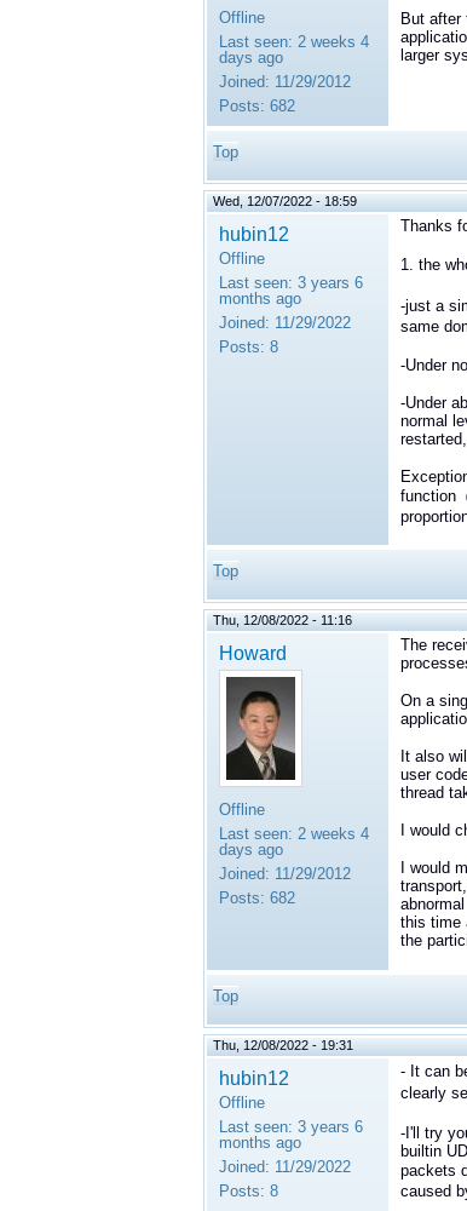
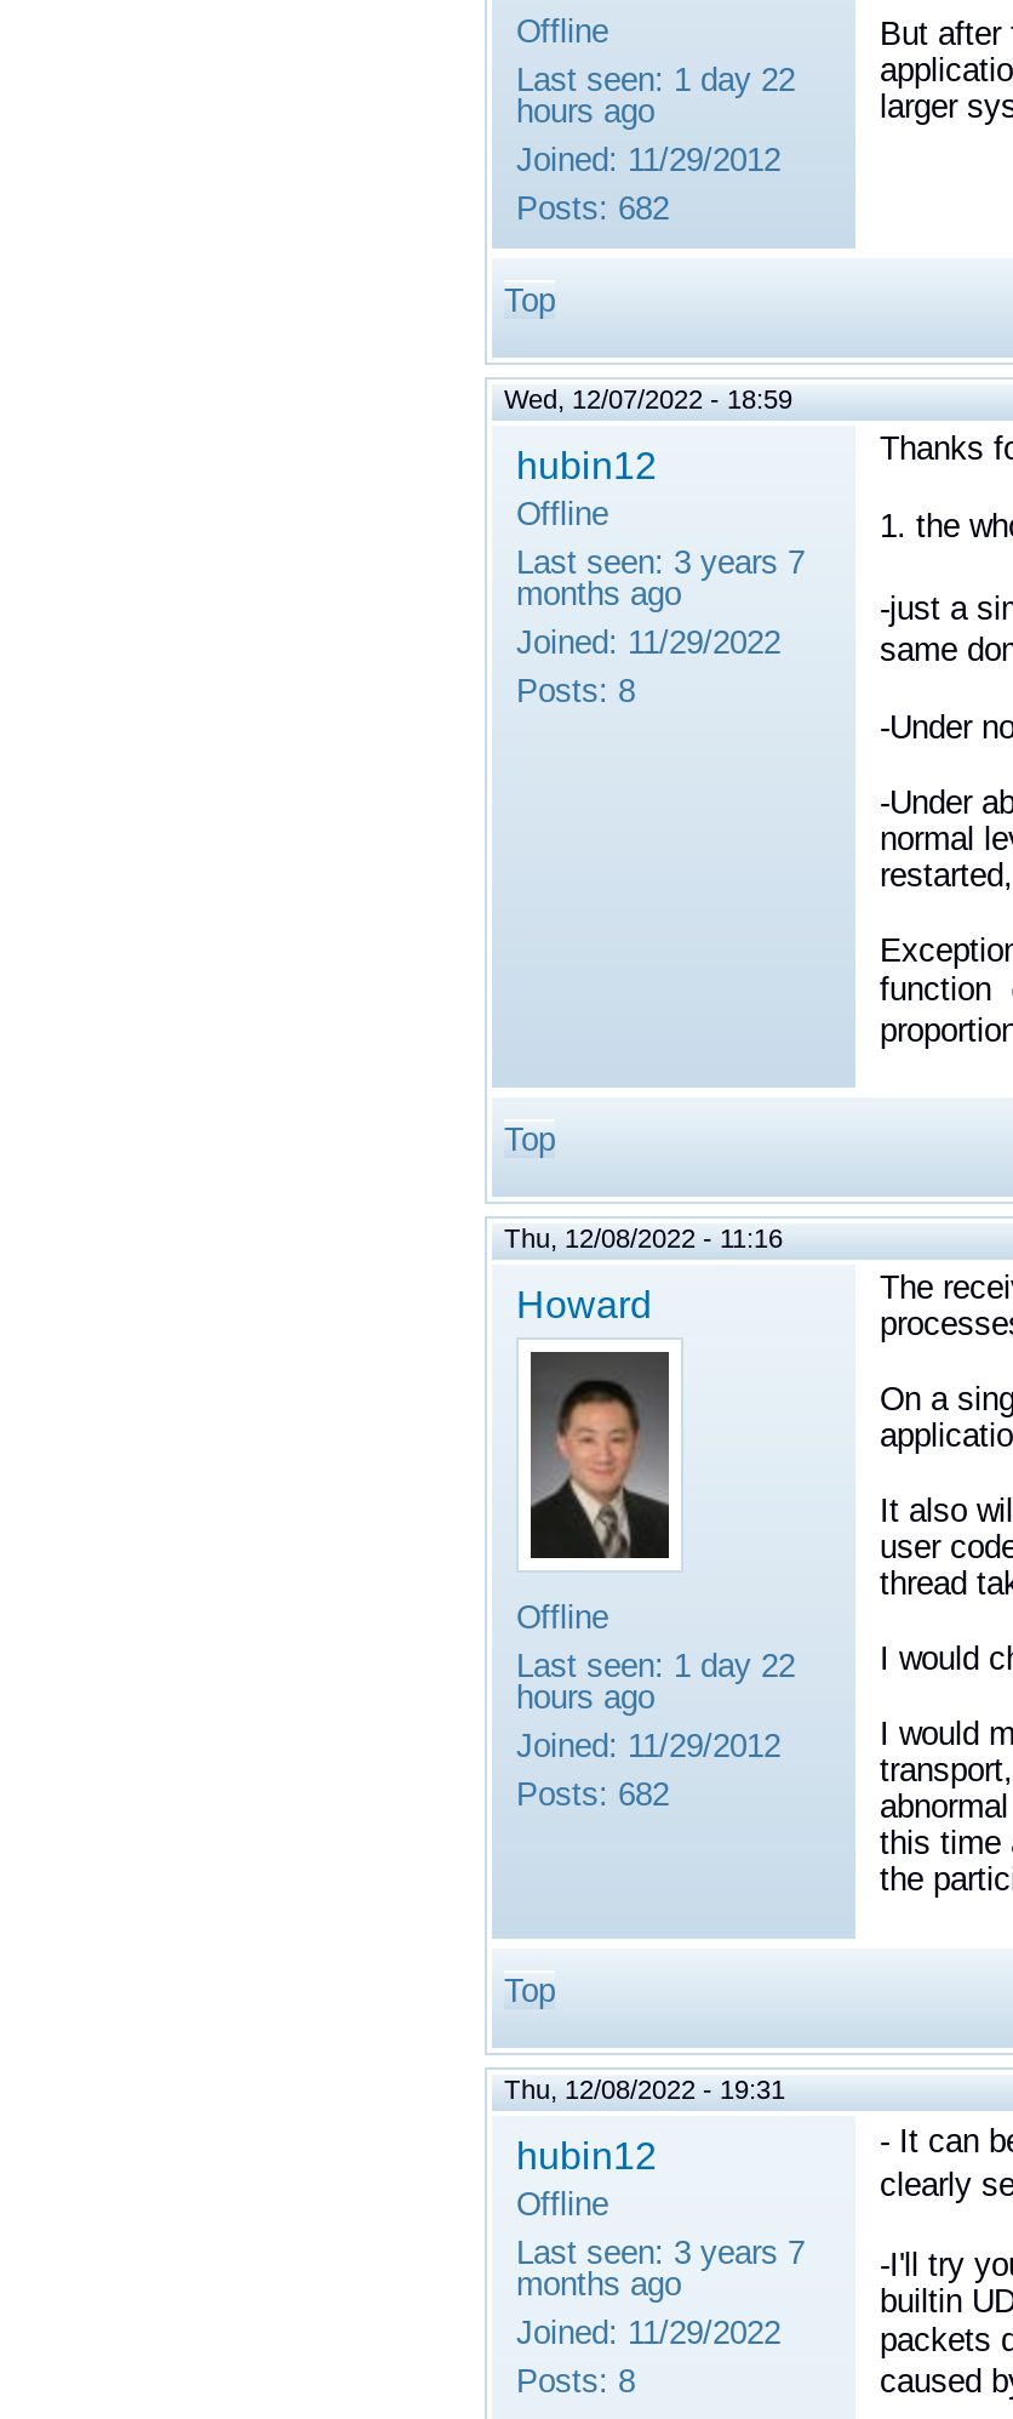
- Last seen: 2 weeks 4
+ Last seen: 1 day 22

- days ago
+ hours ago

- Last seen: 3 years 6
+ Last seen: 3 years 7

- Last seen: 2 weeks 4
+ Last seen: 1 day 22

- days ago
+ hours ago

- Last seen: 3 years 6
+ Last seen: 3 years 7
